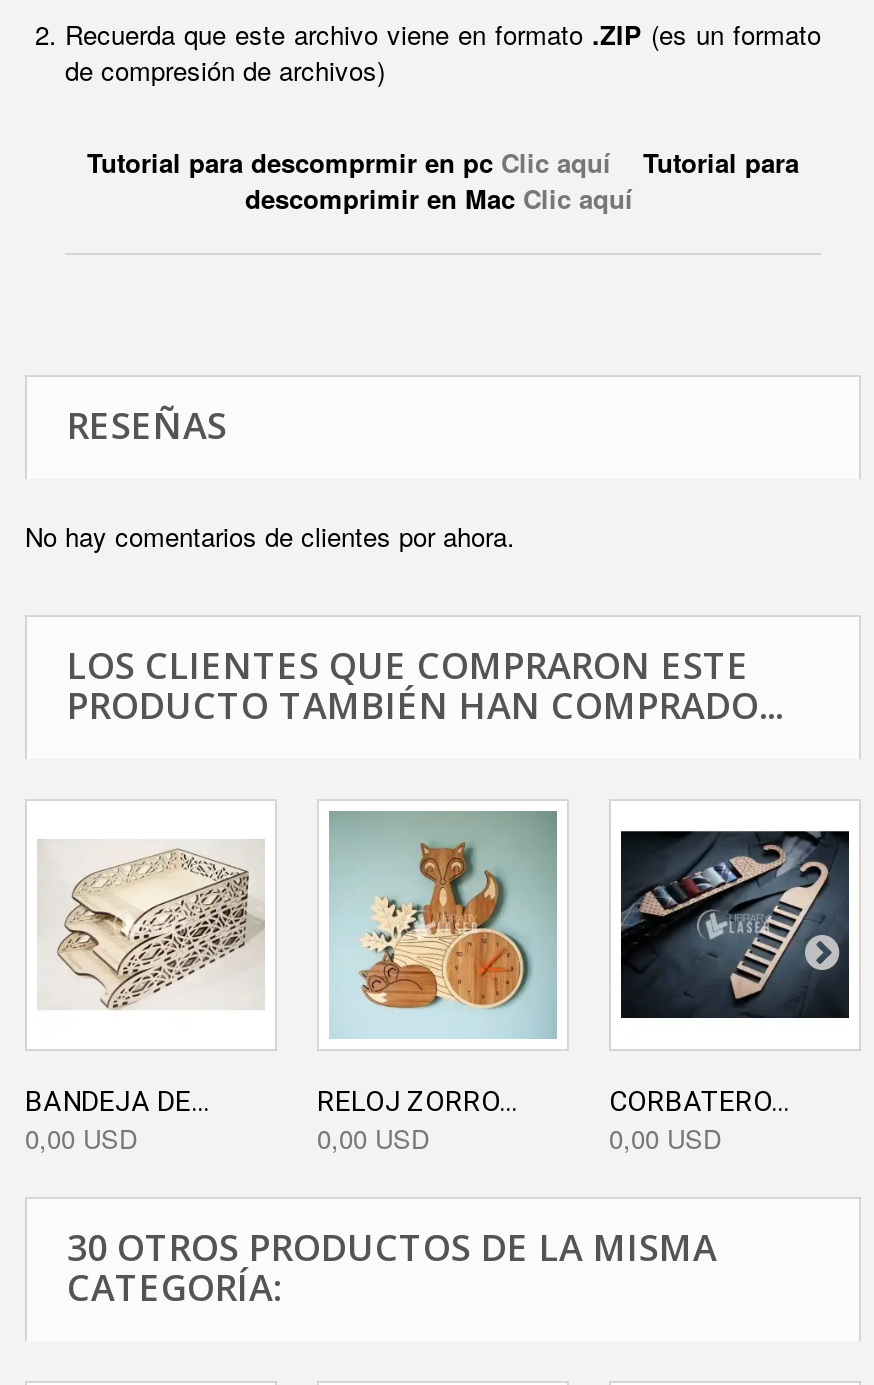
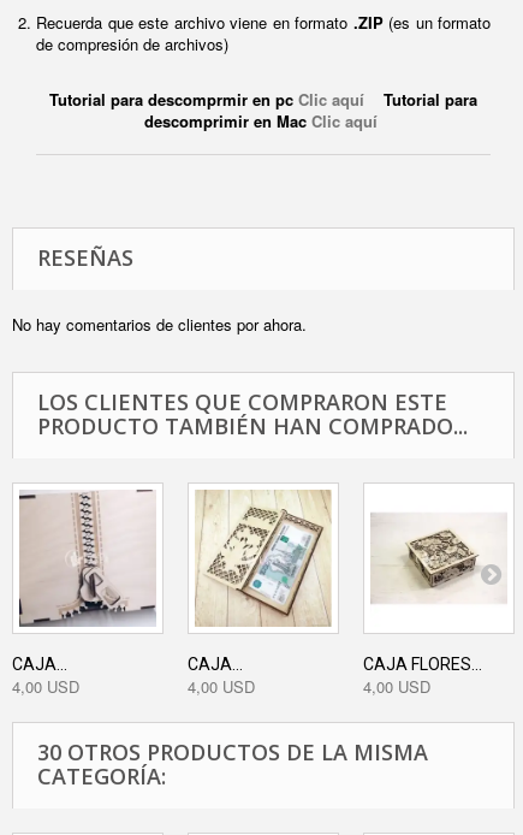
- [image]
- BANDEJA DE...
- 0,00 USD
+ [image]
+ CAJA...
+ 4,00 USD

- [image]
- RELOJ ZORRO...
- 0,00 USD
+ [image]
+ CAJA...
+ 4,00 USD

- [image]
- CORBATERO...
- 0,00 USD
+ [image]
+ CAJA FLORES...
+ 4,00 USD
